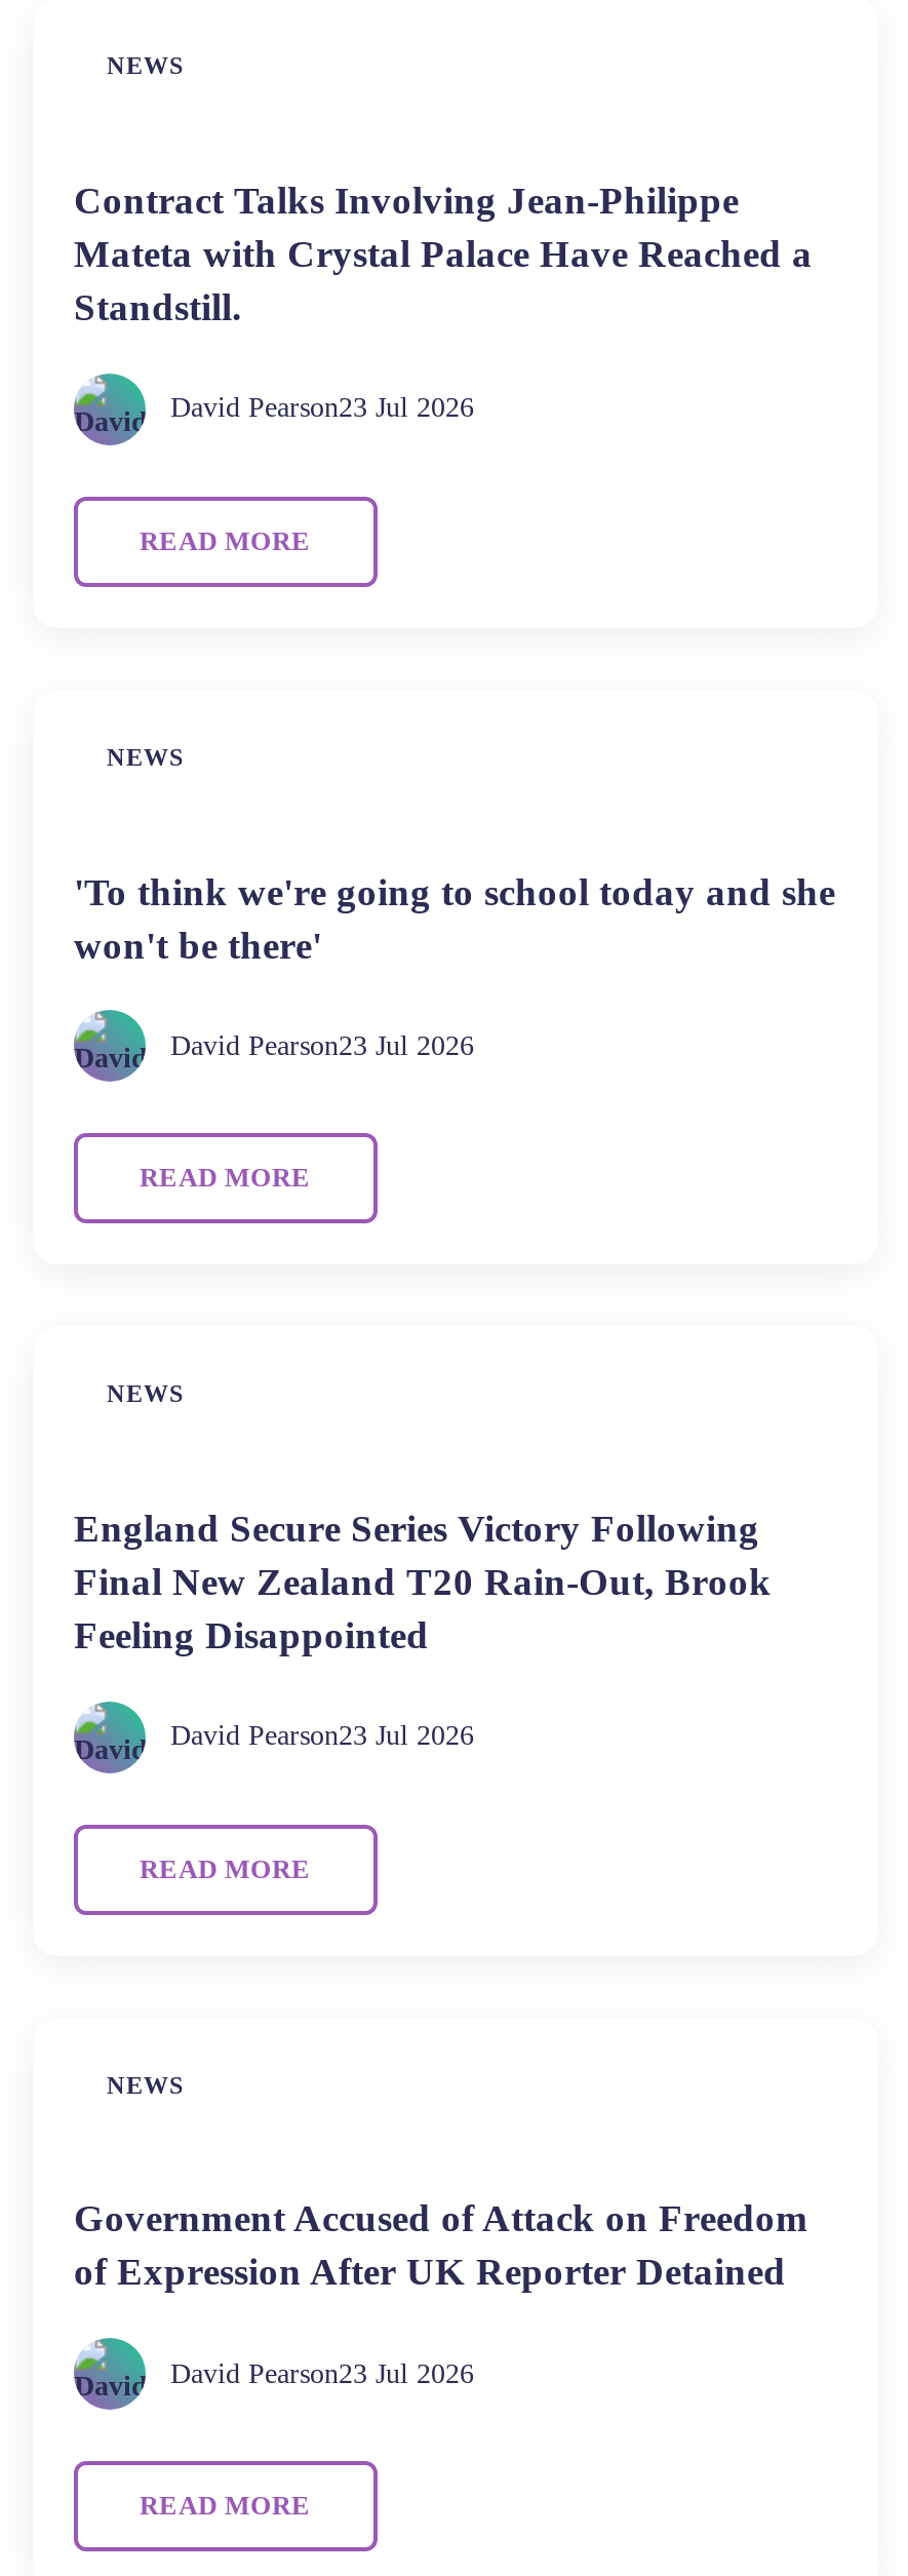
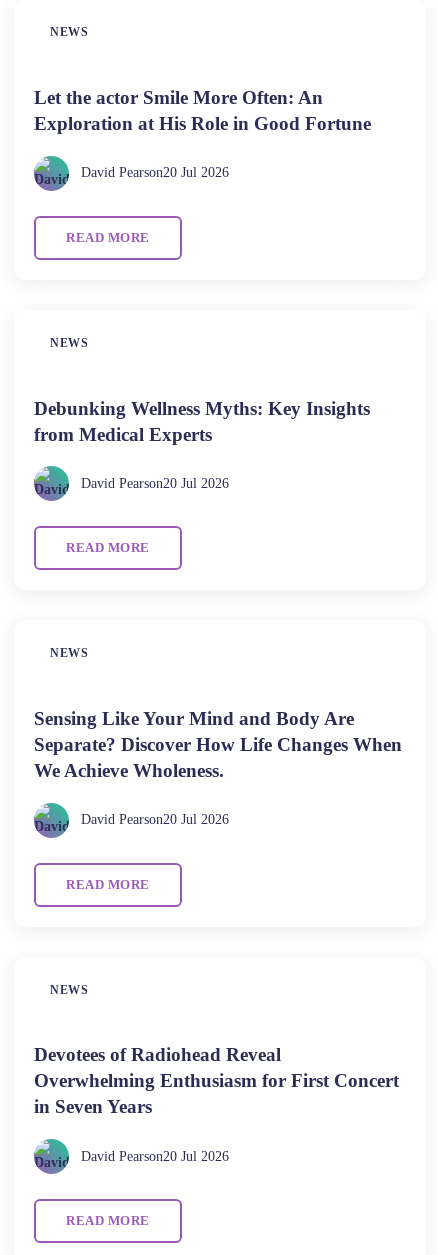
- Contract Talks Involving Jean-Philippe
- Mateta with Crystal Palace Have Reached a
- Standstill.
+ Let the actor Smile More Often: An
+ Exploration at His Role in Good Fortune

moved up: [image] | READ MORE | NEWS

- David Pearson23 Jul 2026
+ David Pearson20 Jul 2026

- 'To think we're going to school today and she
- won't be there'
+ Debunking Wellness Myths: Key Insights
+ from Medical Experts

moved up: [image] | READ MORE | NEWS

- David Pearson23 Jul 2026
+ David Pearson20 Jul 2026

- England Secure Series Victory Following
- Final New Zealand T20 Rain-Out, Brook
- Feeling Disappointed
+ Sensing Like Your Mind and Body Are
+ Separate? Discover How Life Changes When
+ We Achieve Wholeness.

moved up: [image] | READ MORE | NEWS

- David Pearson23 Jul 2026
+ David Pearson20 Jul 2026

- Government Accused of Attack on Freedom
- of Expression After UK Reporter Detained
+ Devotees of Radiohead Reveal
+ Overwhelming Enthusiasm for First Concert
+ in Seven Years

- David Pearson23 Jul 2026
+ David Pearson20 Jul 2026
